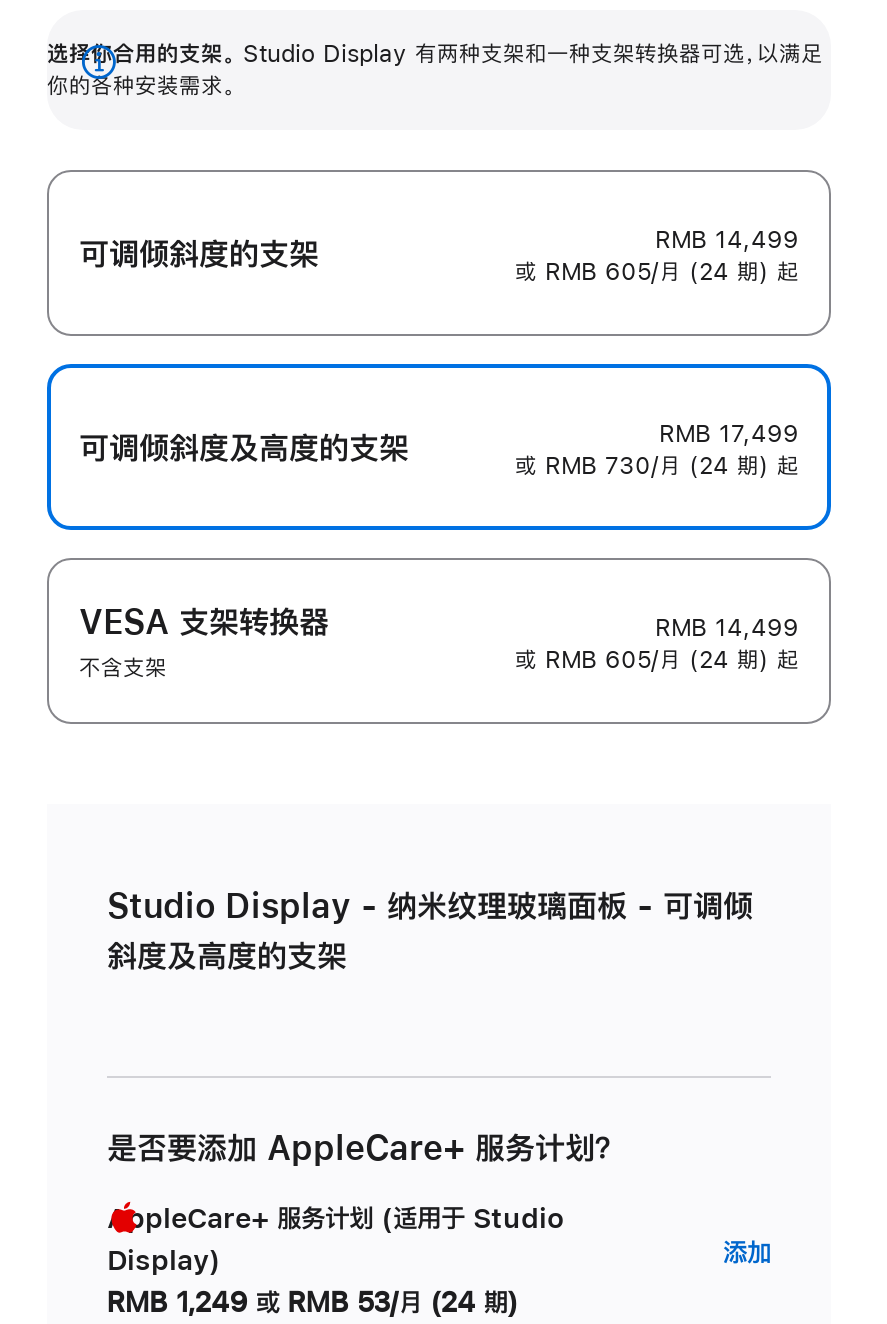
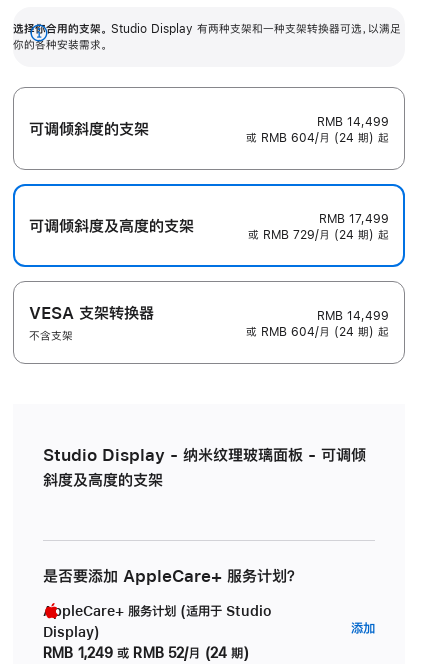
- 或 RMB 605/月 (24 期) 起
+ 或 RMB 604/月 (24 期) 起

- 或 RMB 730/月 (24 期) 起
+ 或 RMB 729/月 (24 期) 起

- 或 RMB 605/月 (24 期) 起
+ 或 RMB 604/月 (24 期) 起

- RMB 1,249 或 RMB 53/月 (24 期)
+ RMB 1,249 或 RMB 52/月 (24 期)
